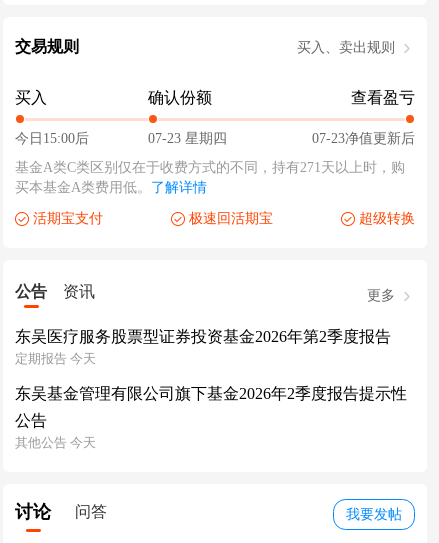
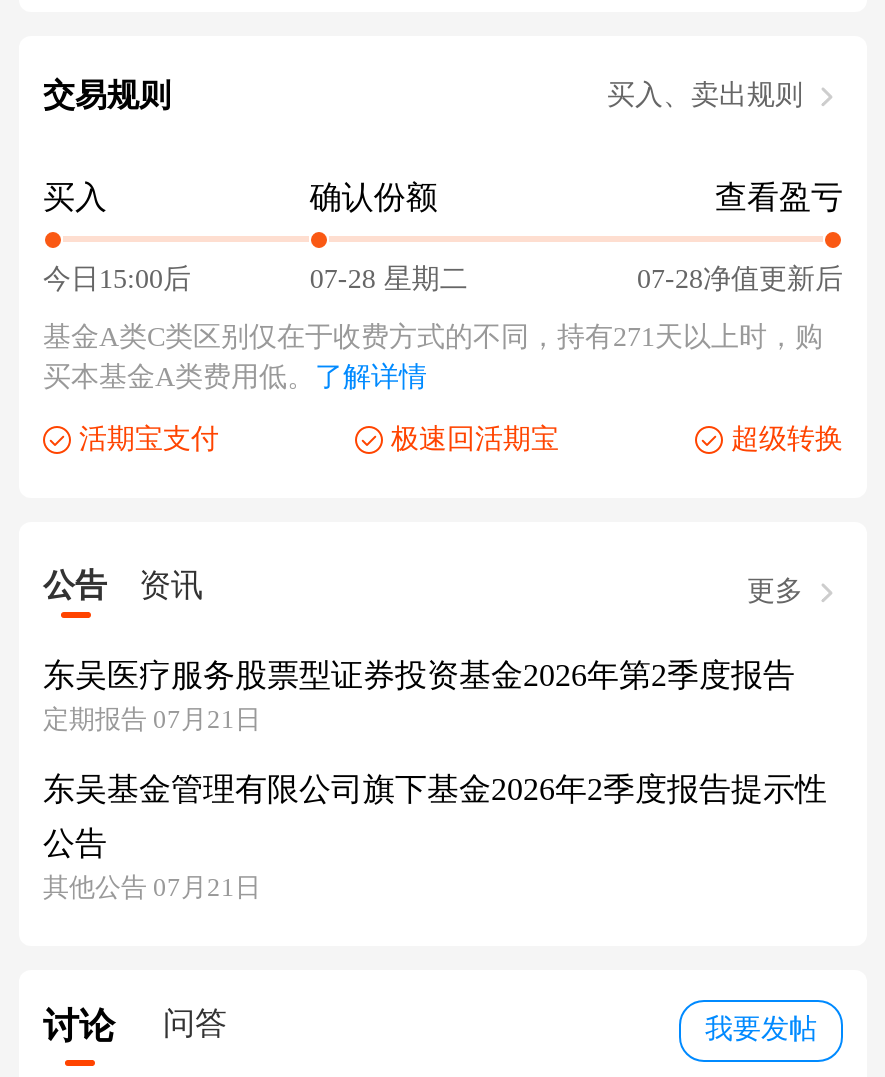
- 07-23 星期四
+ 07-28 星期二

- 07-23净值更新后
+ 07-28净值更新后

- 定期报告 今天
+ 定期报告 07月21日

- 其他公告 今天
+ 其他公告 07月21日
